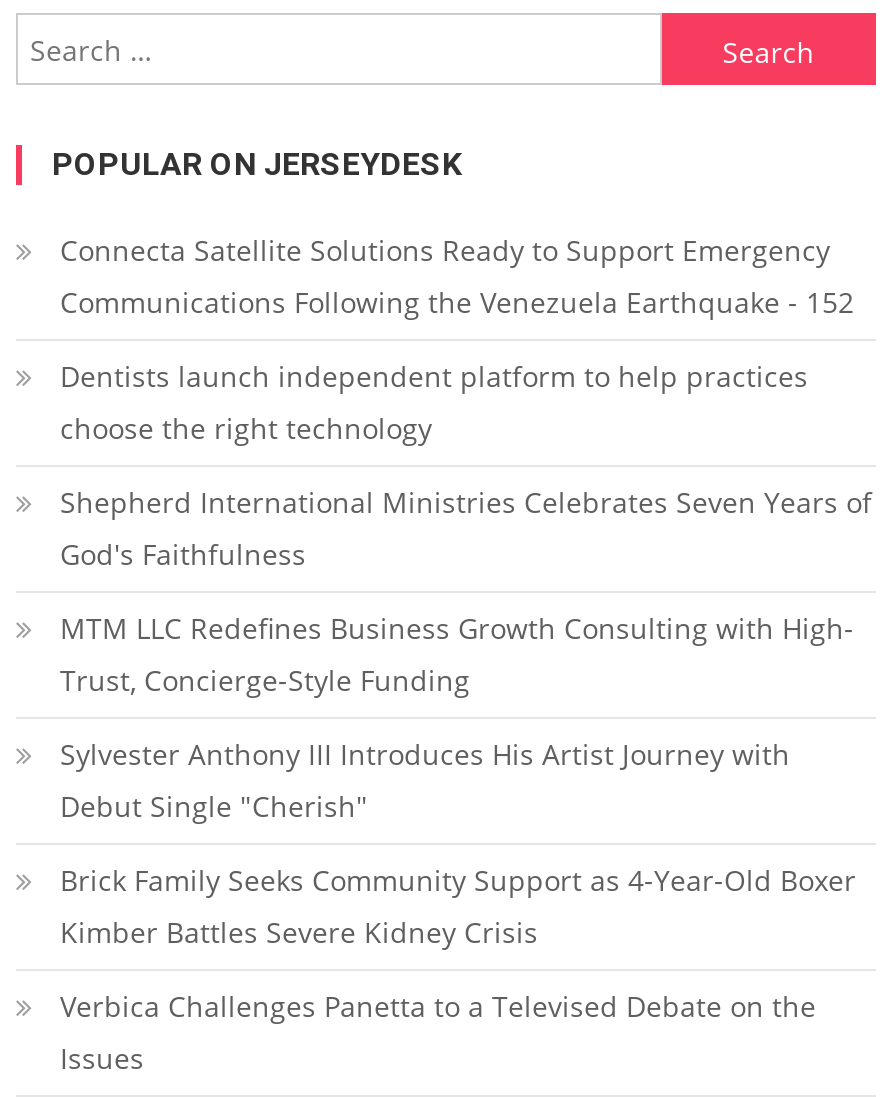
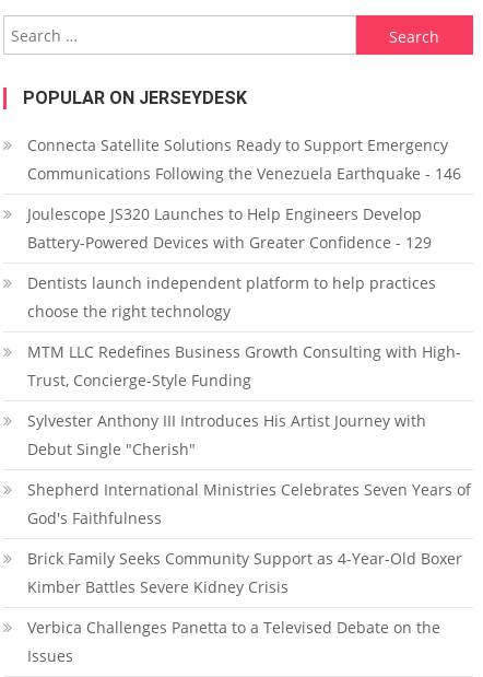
- Communications Following the Venezuela Earthquake - 152
+ Communications Following the Venezuela Earthquake - 146
+ Joulescope JS320 Launches to Help Engineers Develop
+ Battery-Powered Devices with Greater Confidence - 129

moved down: Shepherd International Ministries Celebrates Seven Years of | God's Faithfulness
